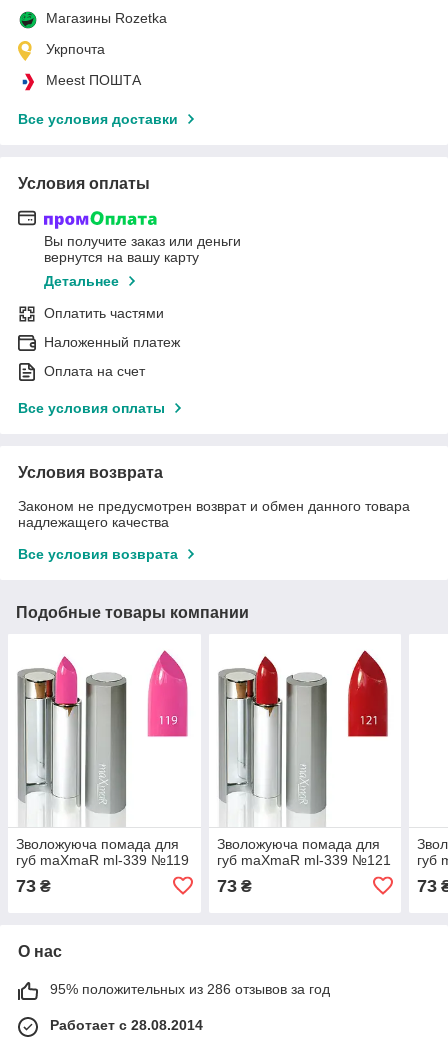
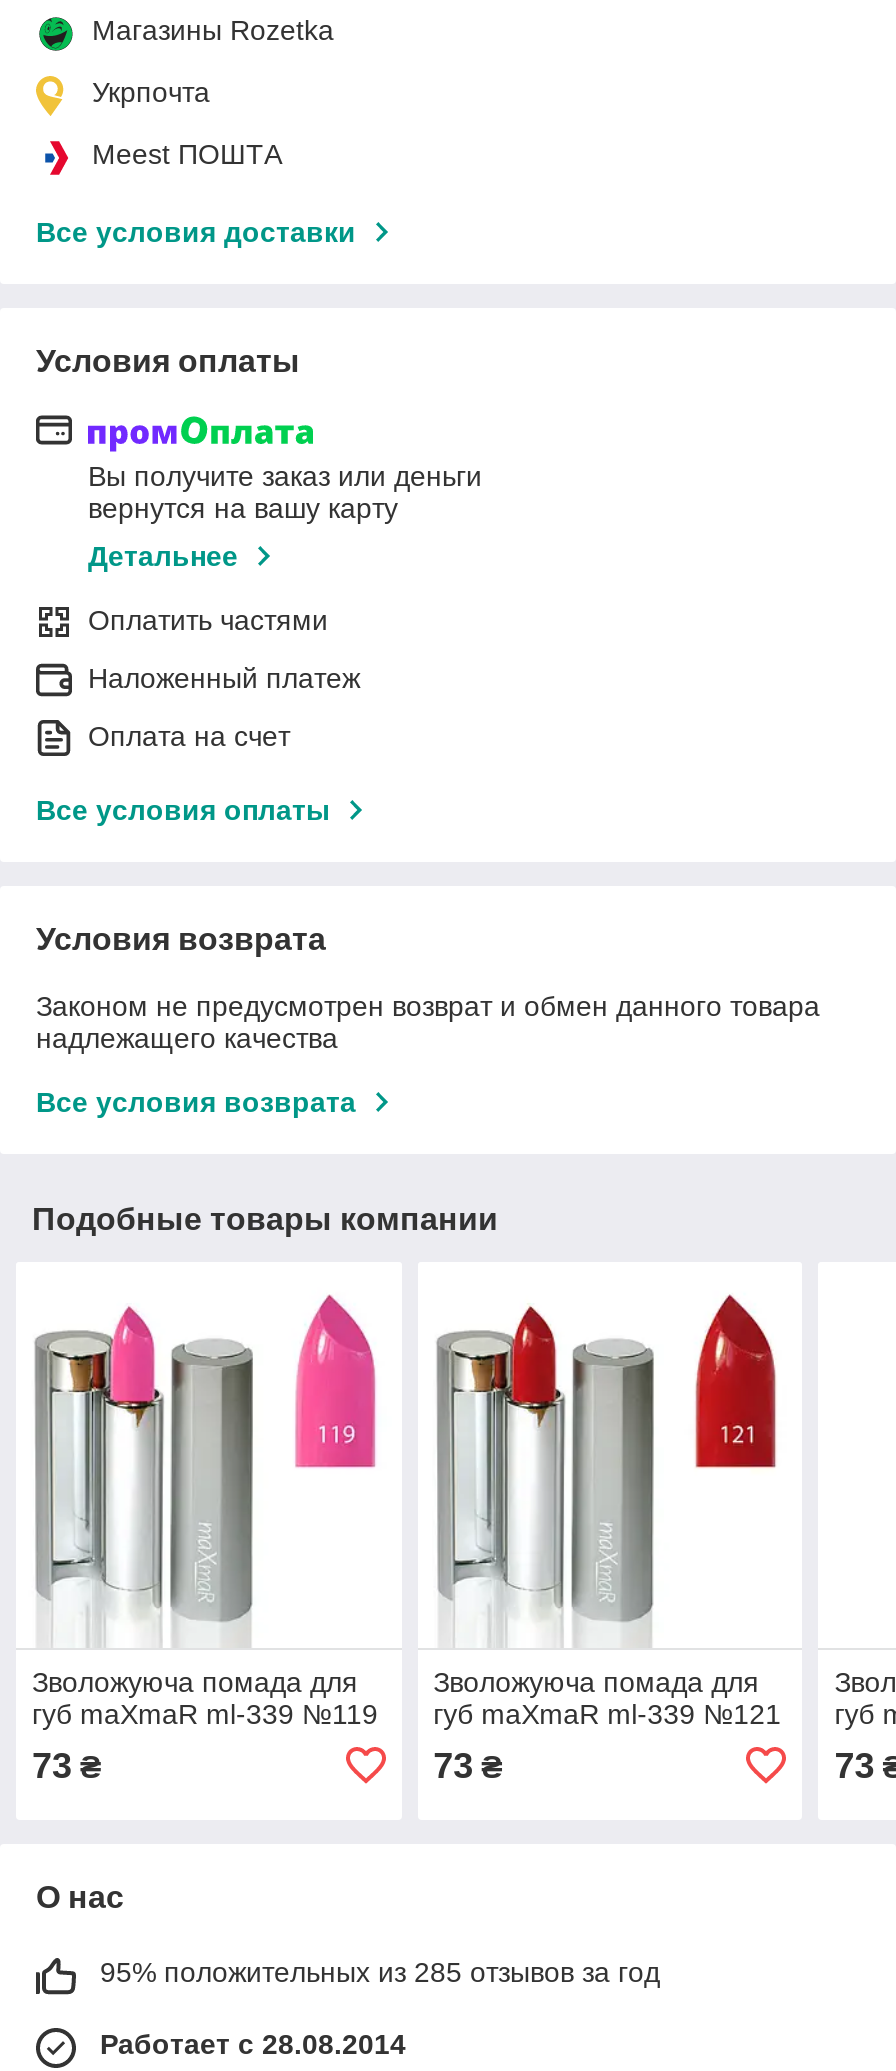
- 95% положительных из 286 отзывов за год
+ 95% положительных из 285 отзывов за год
